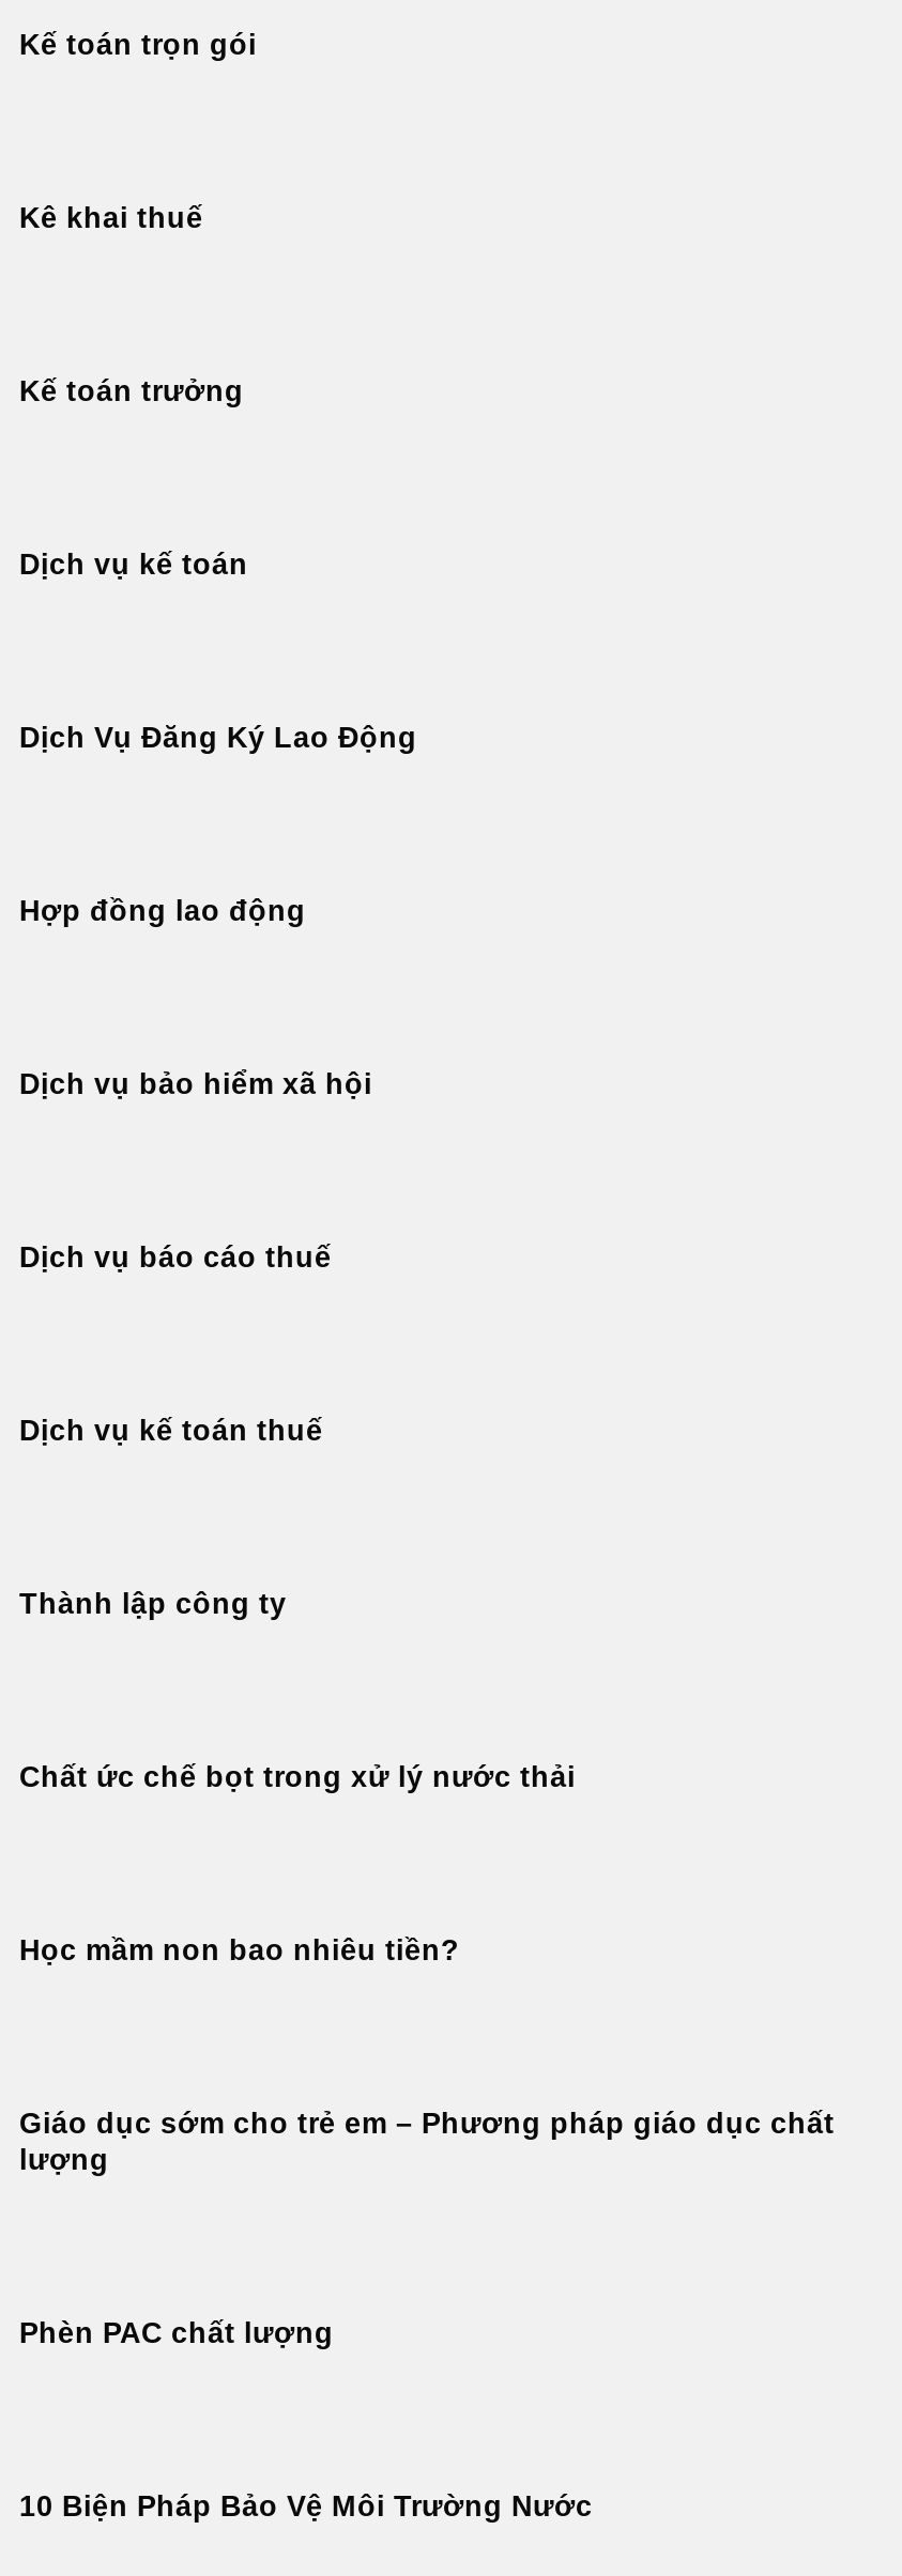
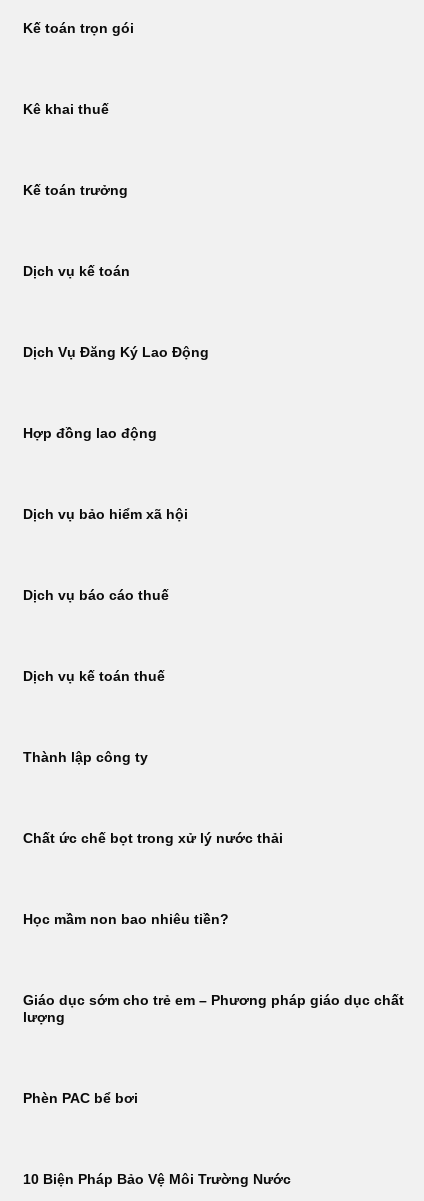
- Phèn PAC chất lượng
+ Phèn PAC bể bơi
